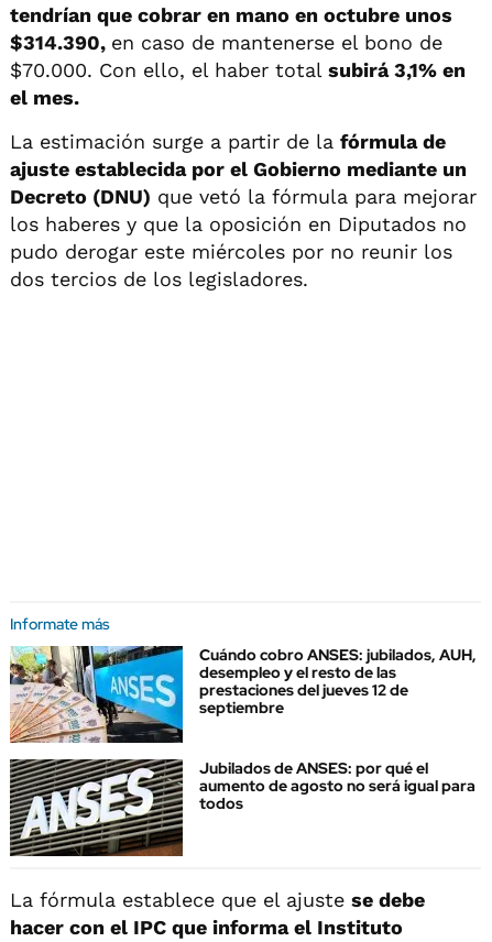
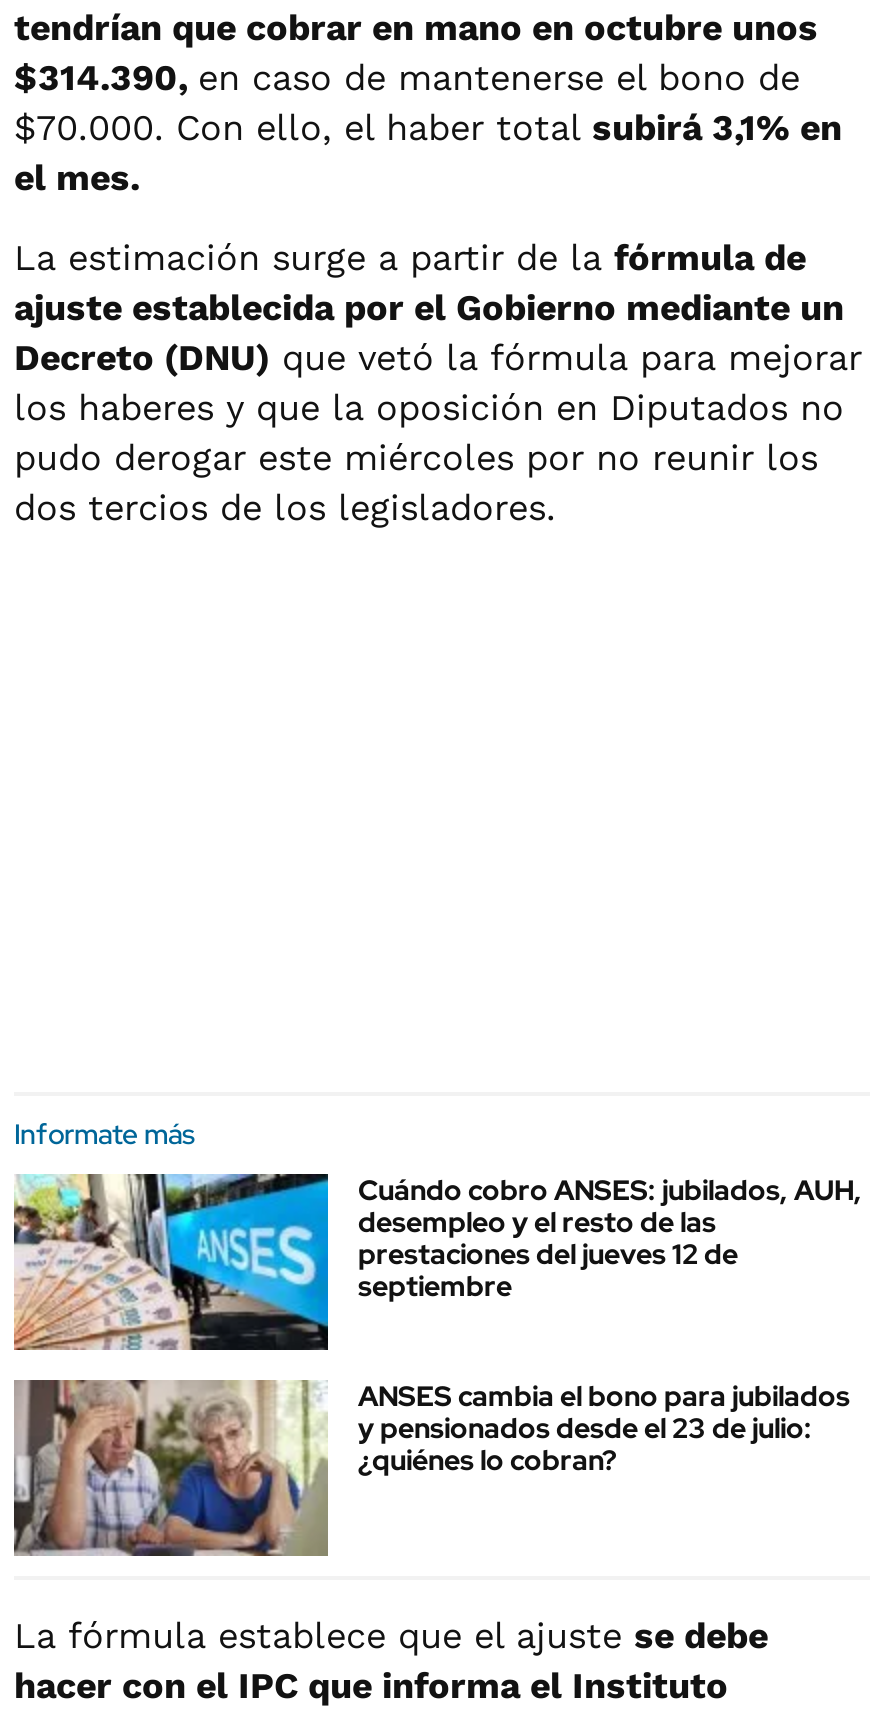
- [image]
- Jubilados de ANSES: por qué el
- aumento de agosto no será igual para
- todos
+ [image]
+ ANSES cambia el bono para jubilados
+ y pensionados desde el 23 de julio:
+ ¿quiénes lo cobran?
